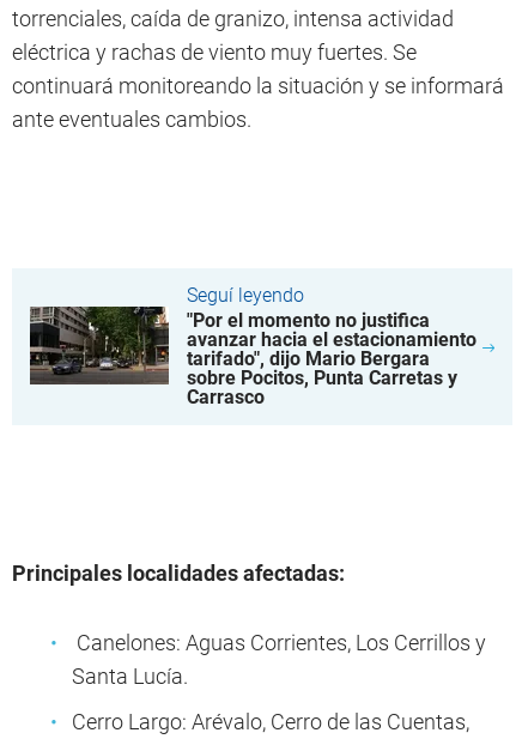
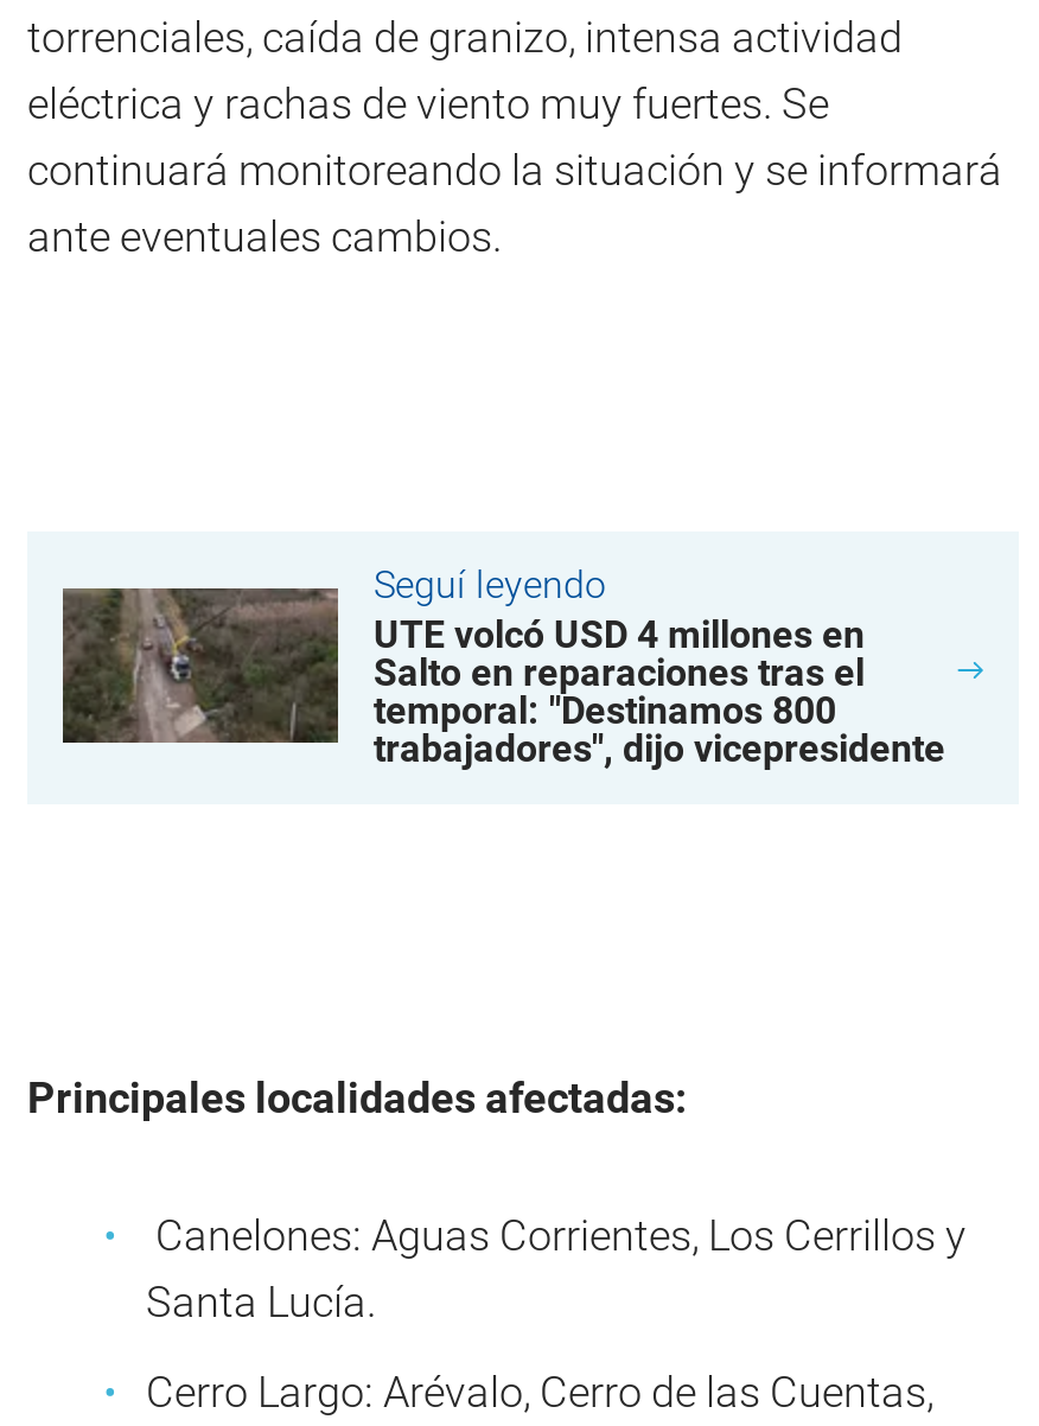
- [image]
- "Por el momento no justifica
- avanzar hacia el estacionamiento
- tarifado", dijo Mario Bergara
- sobre Pocitos, Punta Carretas y
- Carrasco
+ [image]
+ UTE volcó USD 4 millones en
+ Salto en reparaciones tras el
+ temporal: "Destinamos 800
+ trabajadores", dijo vicepresidente
